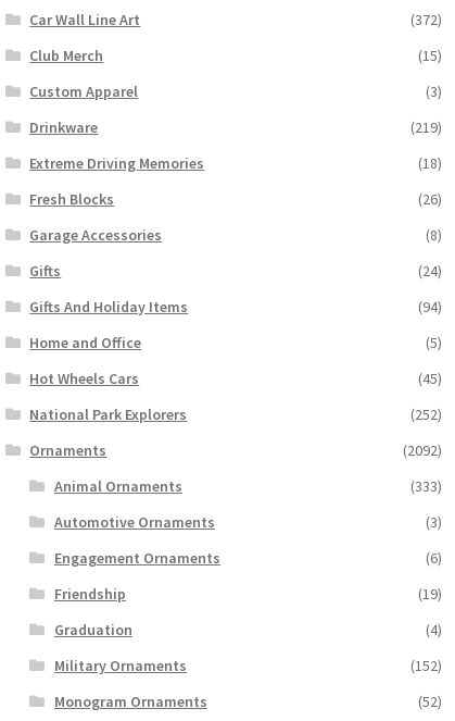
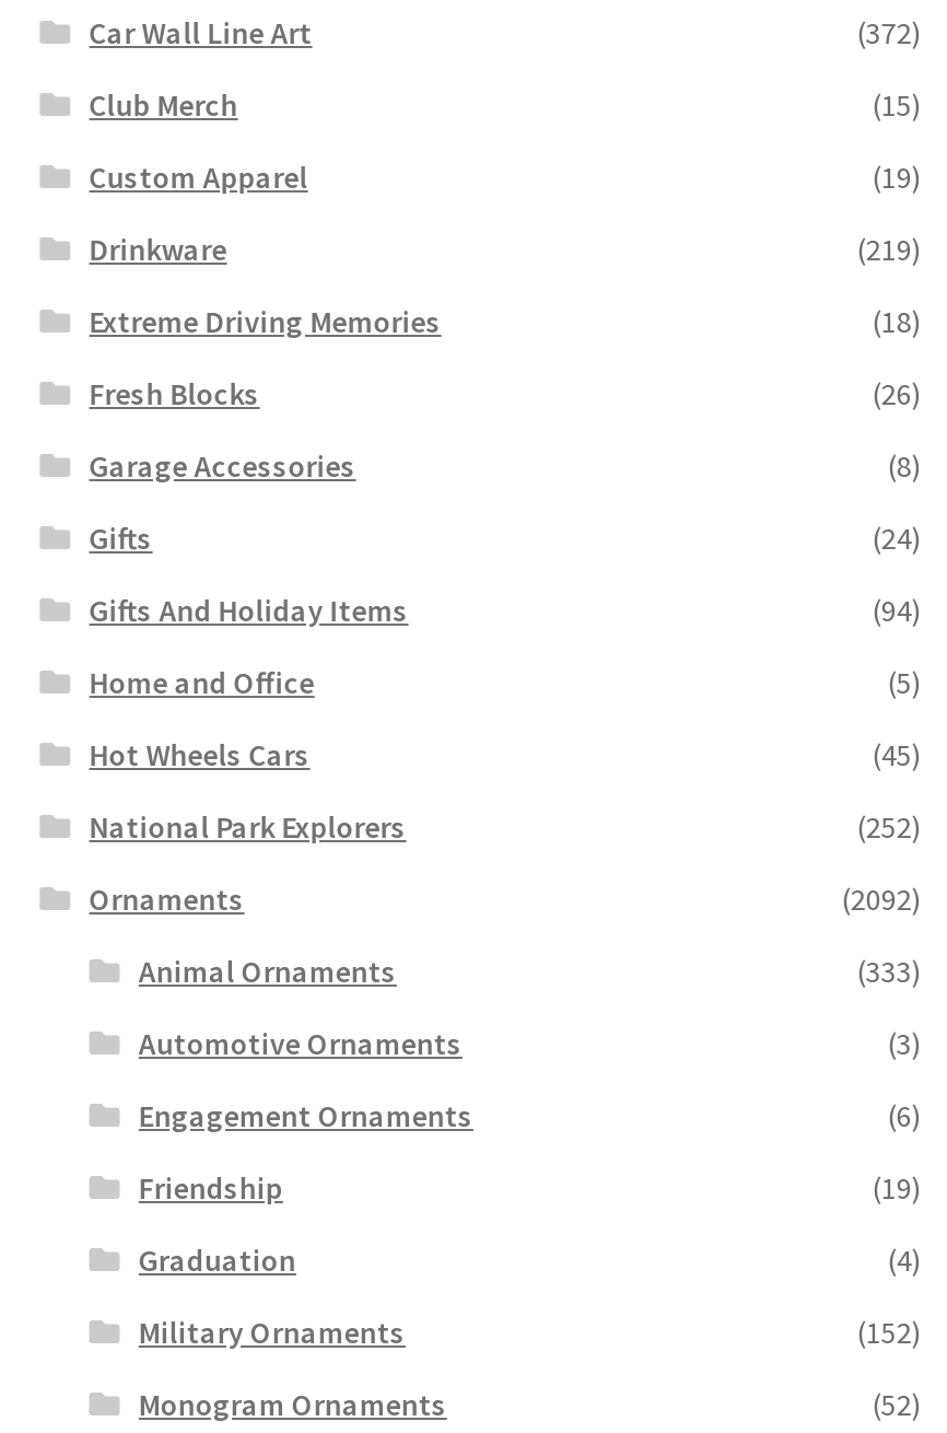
- (3)
+ (19)
